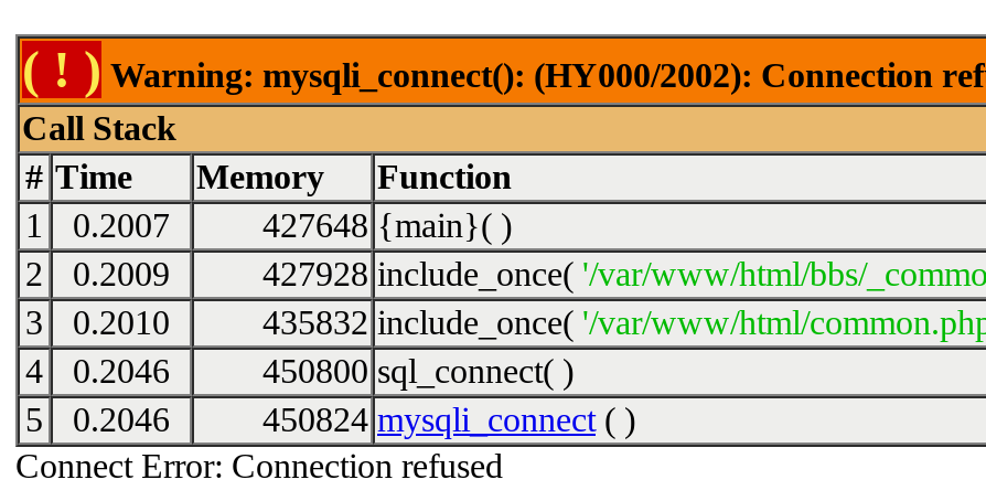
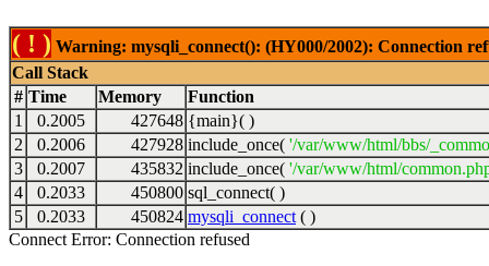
- 1 0.2007
+ 1 0.2005

- 2 0.2009
+ 2 0.2006

- 3 0.2010
+ 3 0.2007

- 4 0.2046
+ 4 0.2033

- 5 0.2046
+ 5 0.2033
